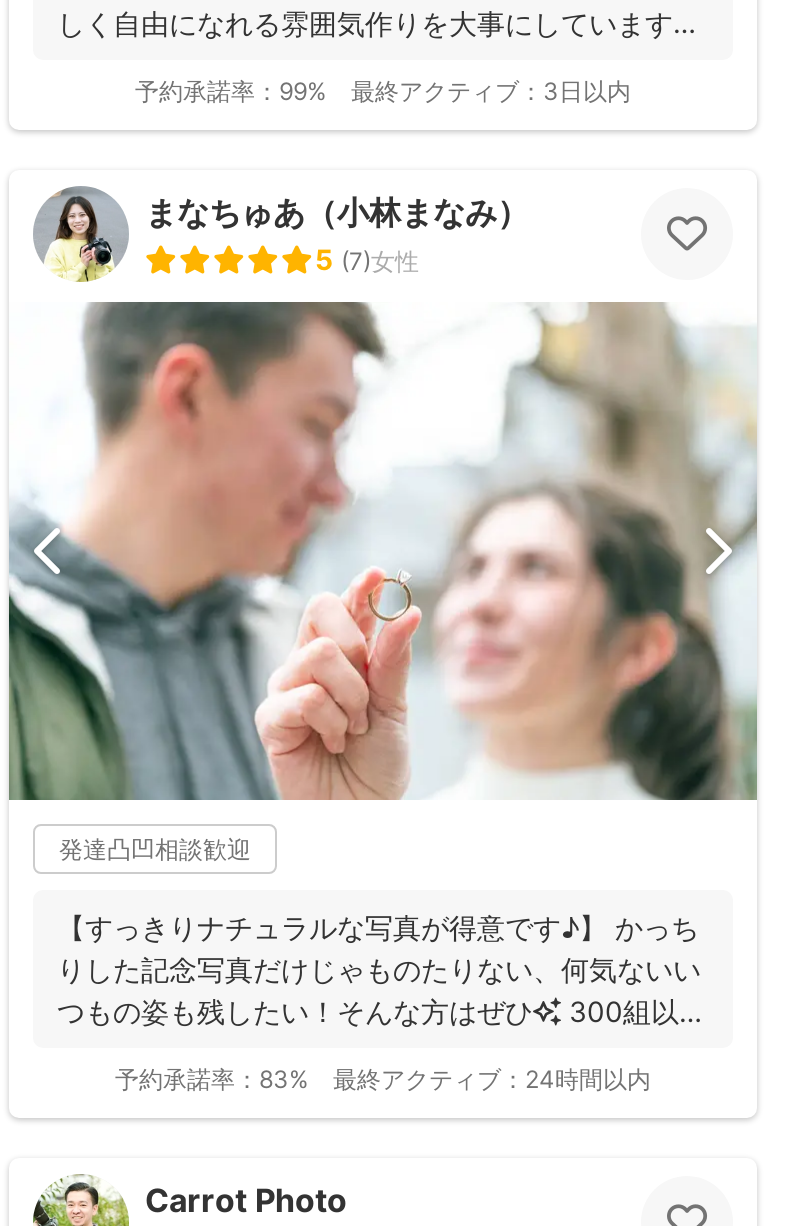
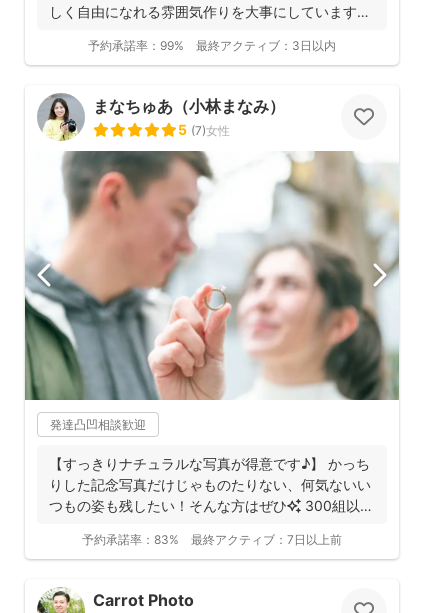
- 最終アクティブ：24時間以内
+ 最終アクティブ：7日以上前
